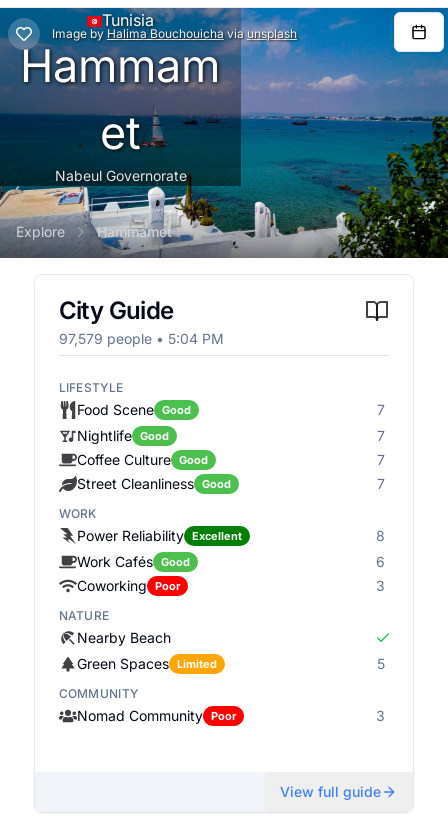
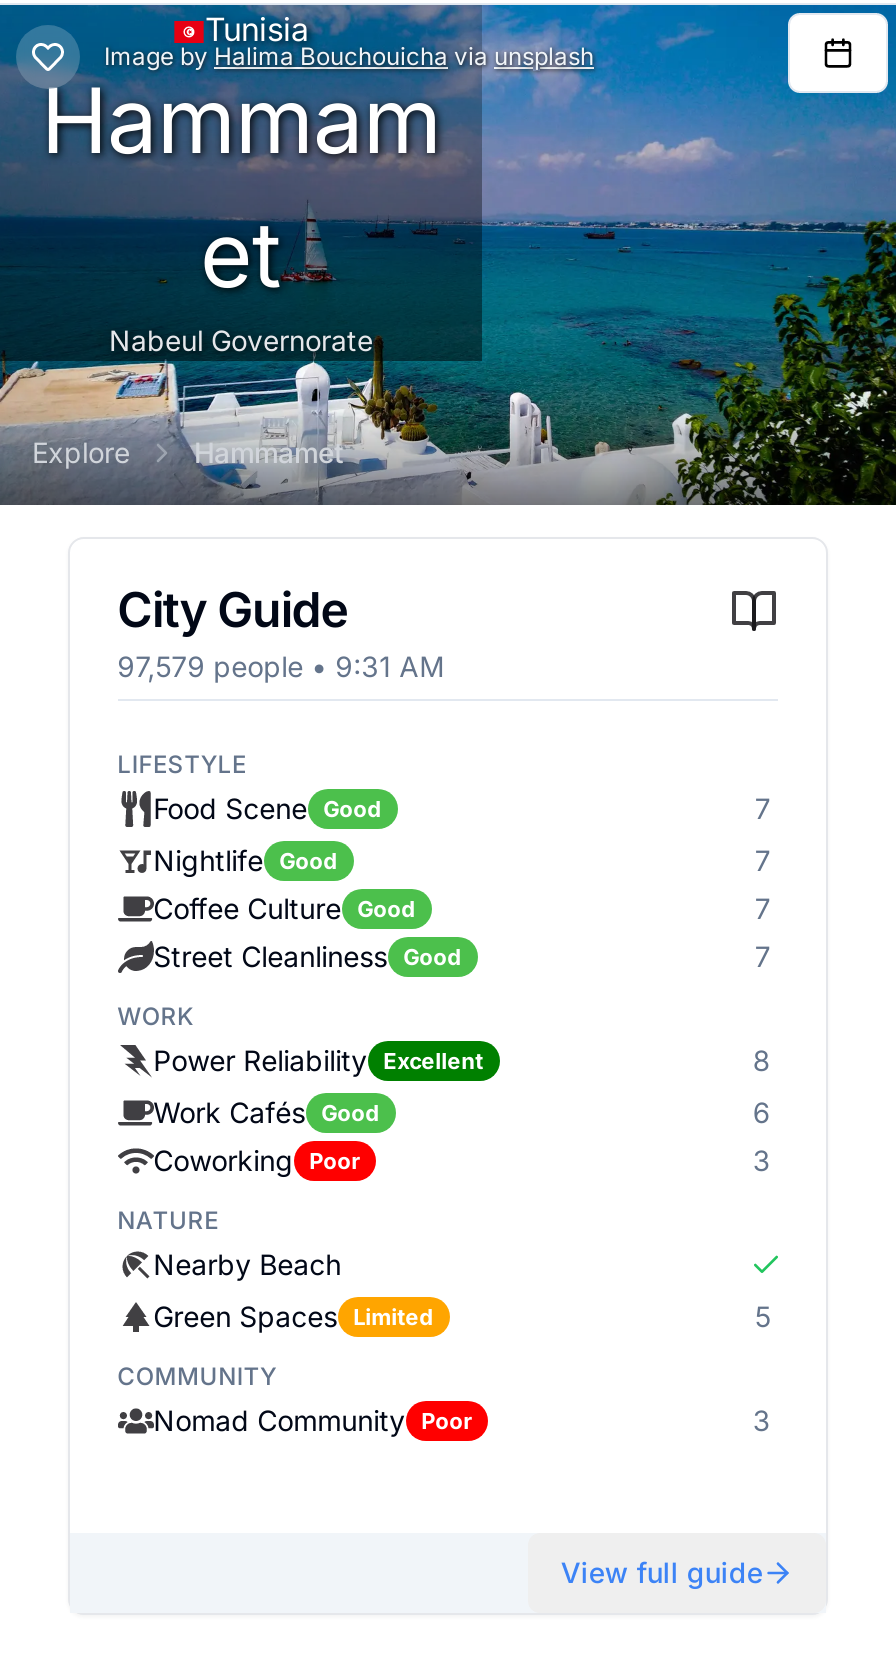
- 97,579 people • 5:04 PM
+ 97,579 people • 9:31 AM
